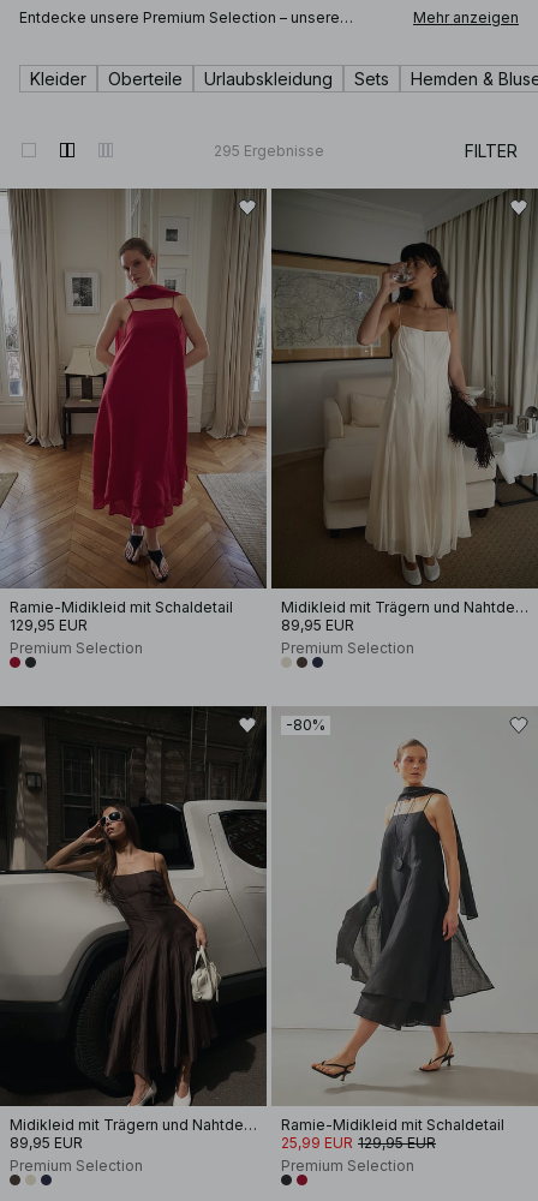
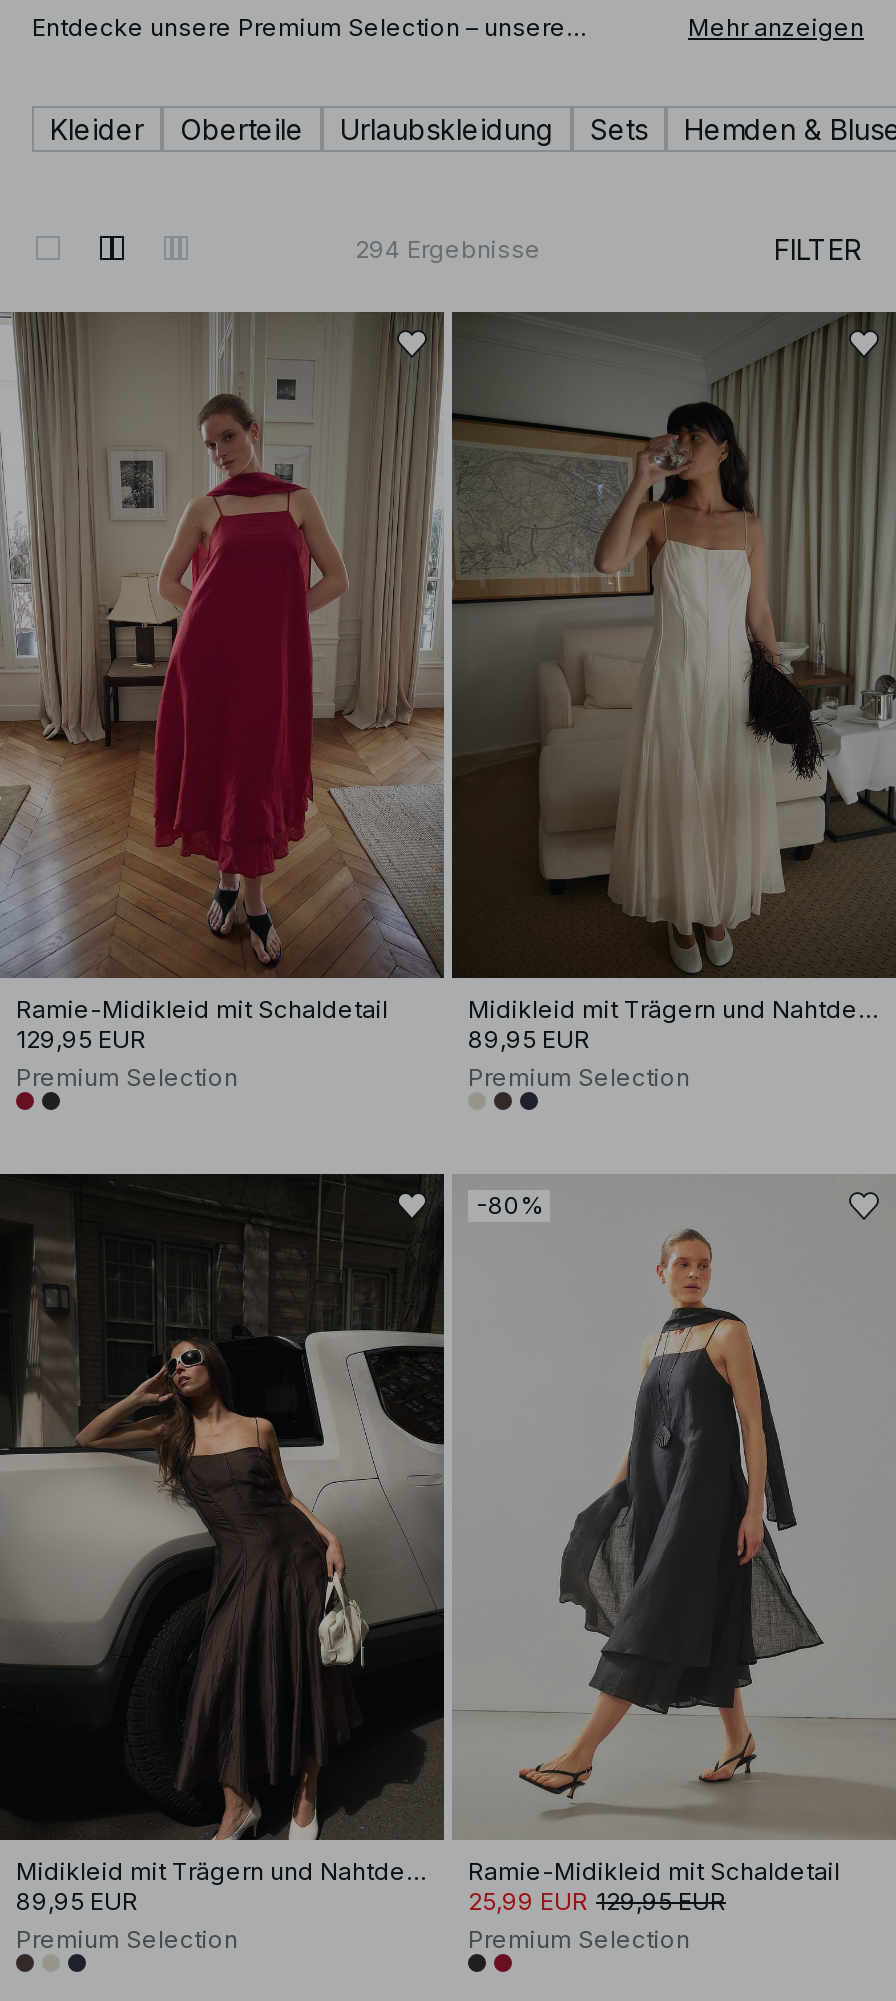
- 295 Ergebnisse
+ 294 Ergebnisse
